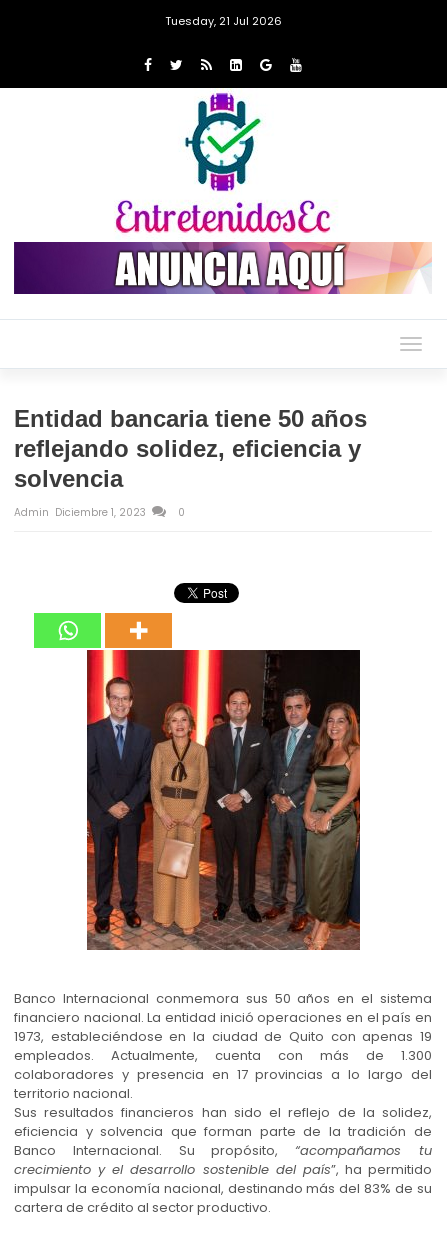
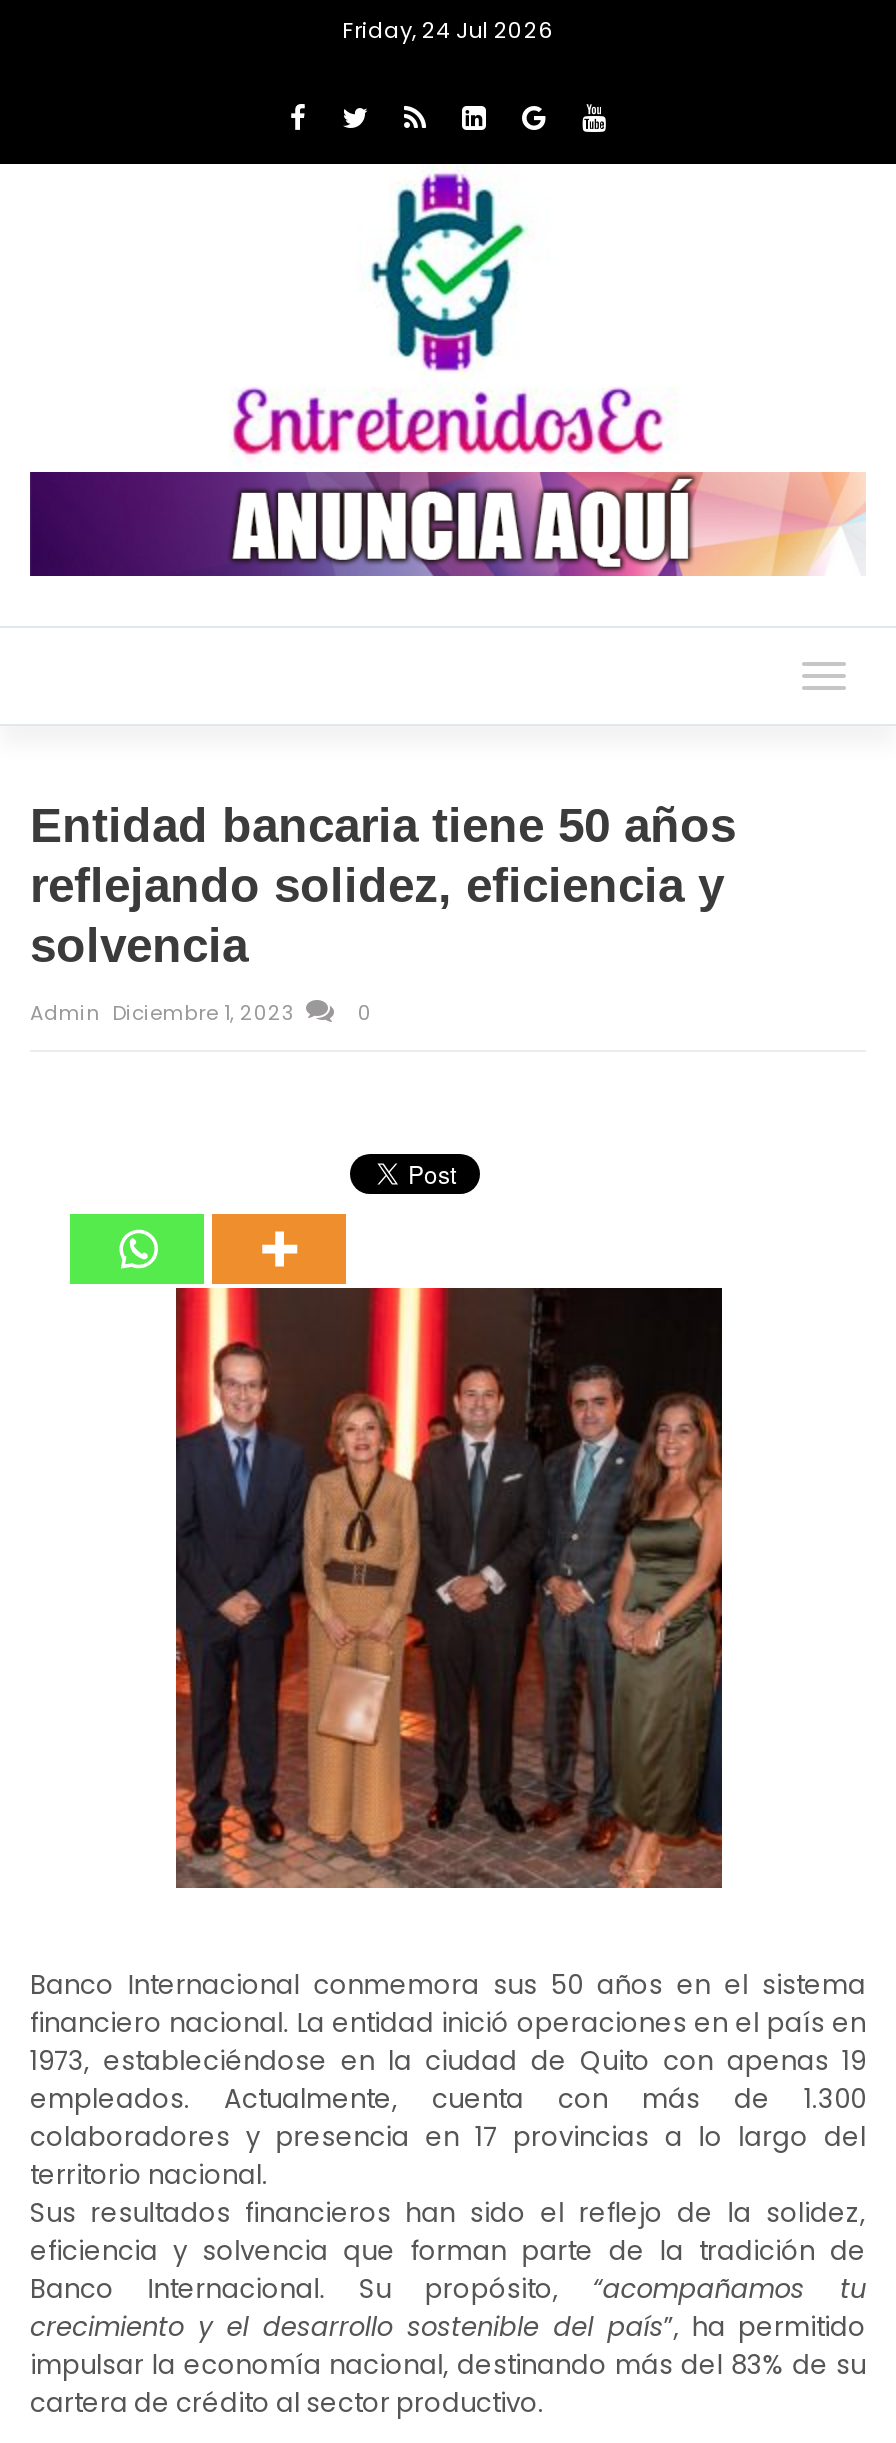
- Tuesday, 21 Jul 2026
+ Friday, 24 Jul 2026
